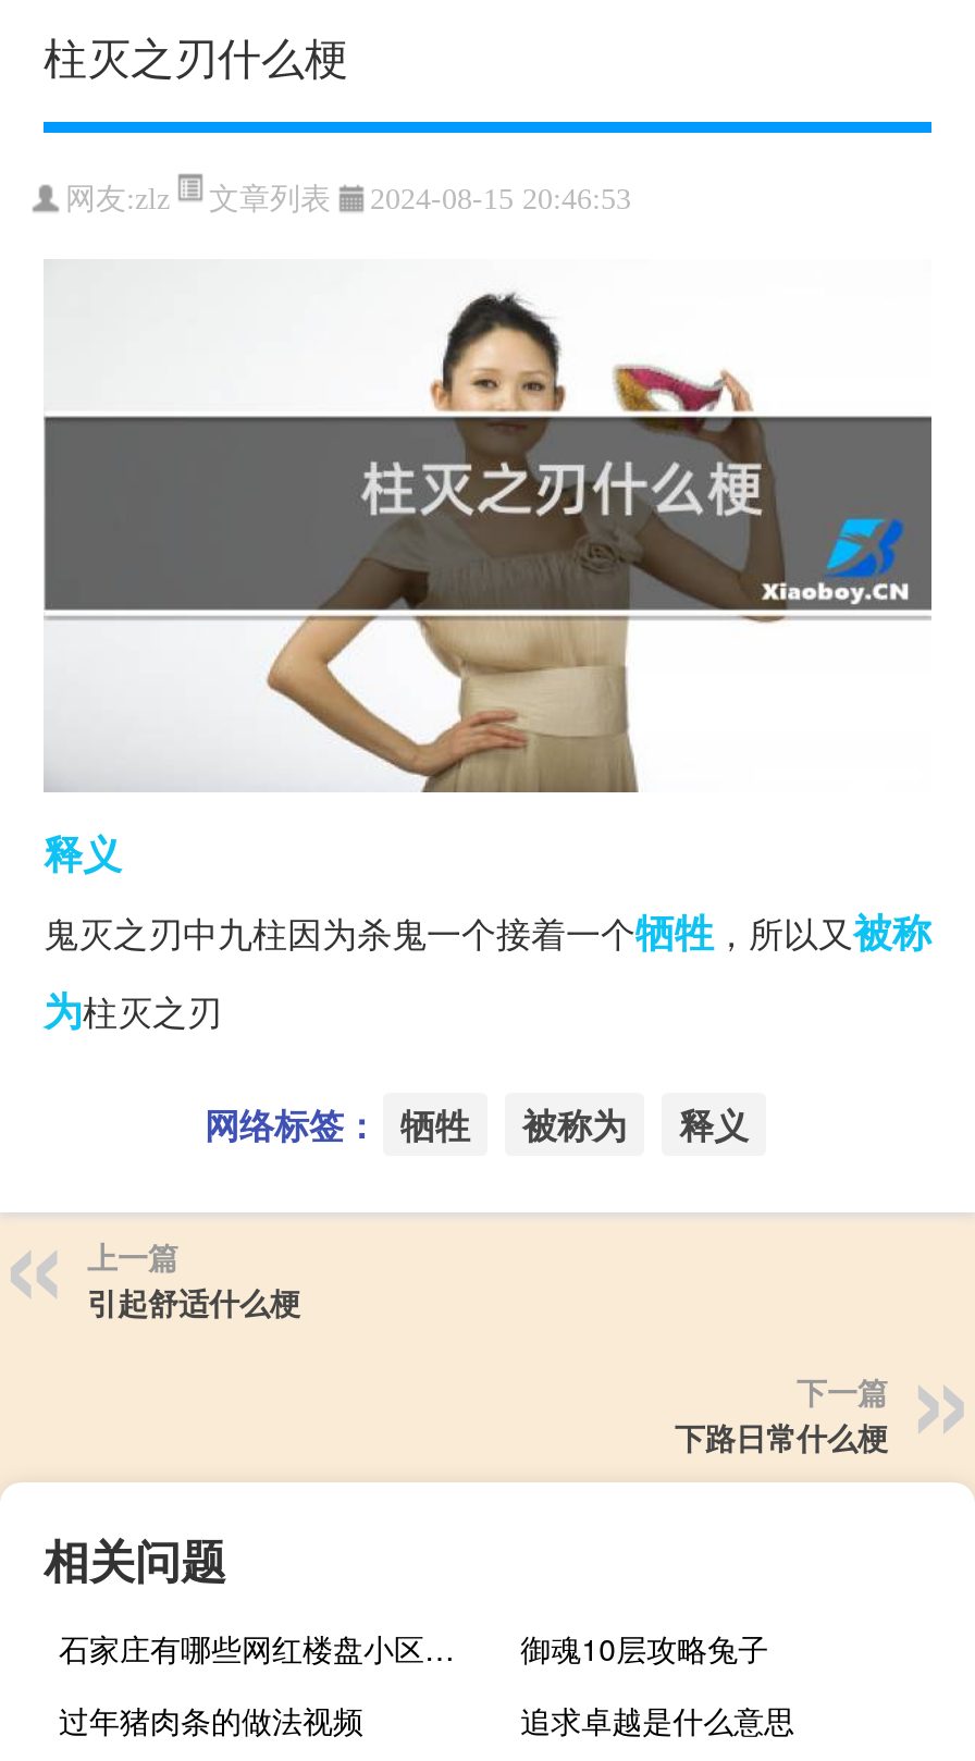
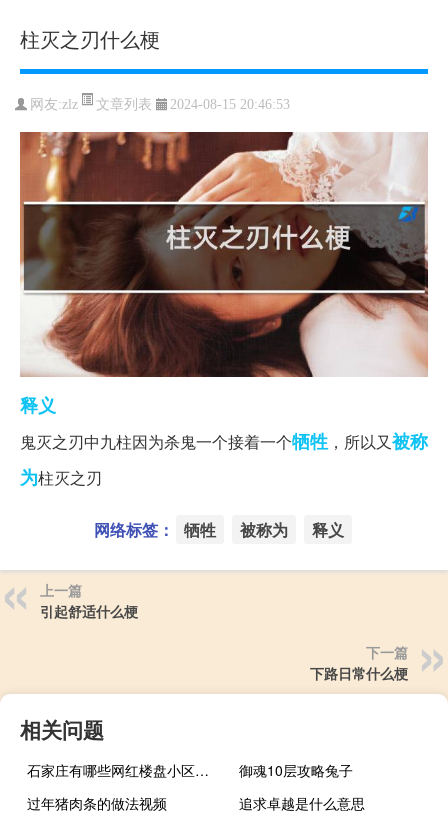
- [image]
+ [image]
